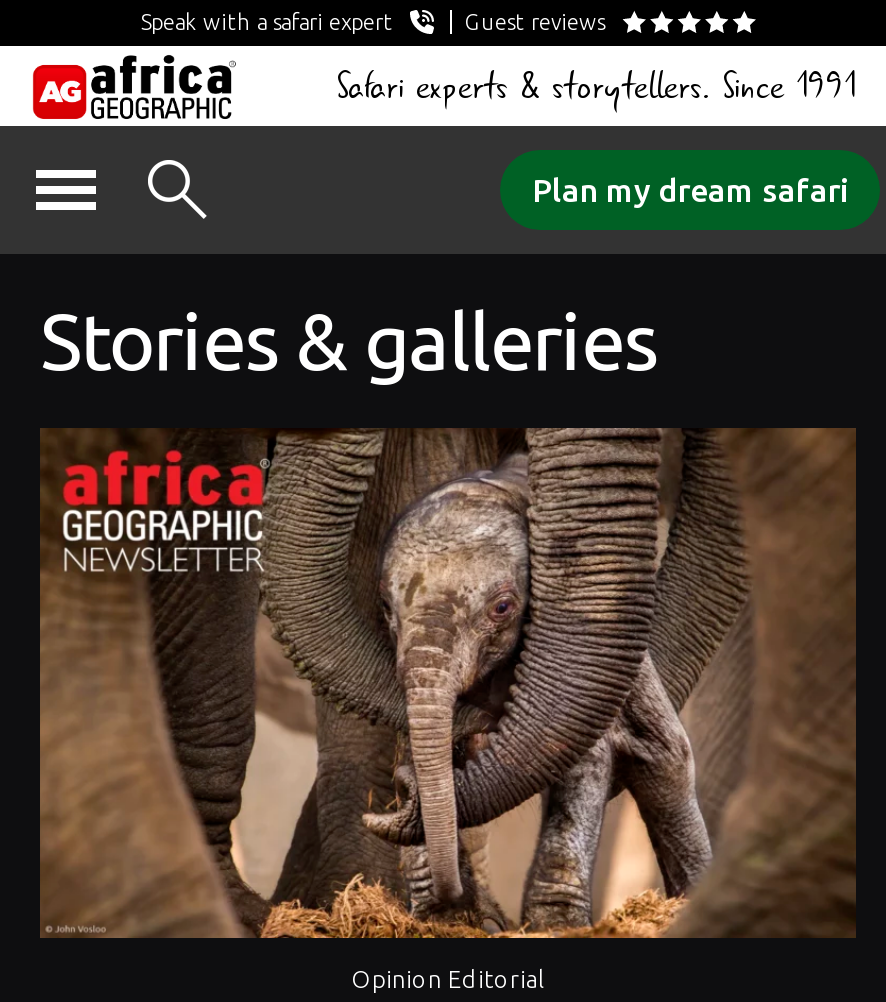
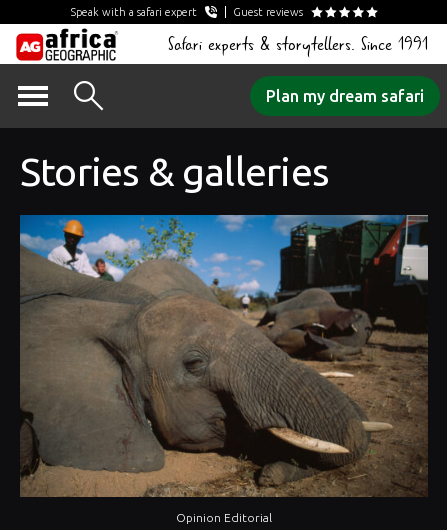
- [image]
+ [image]
